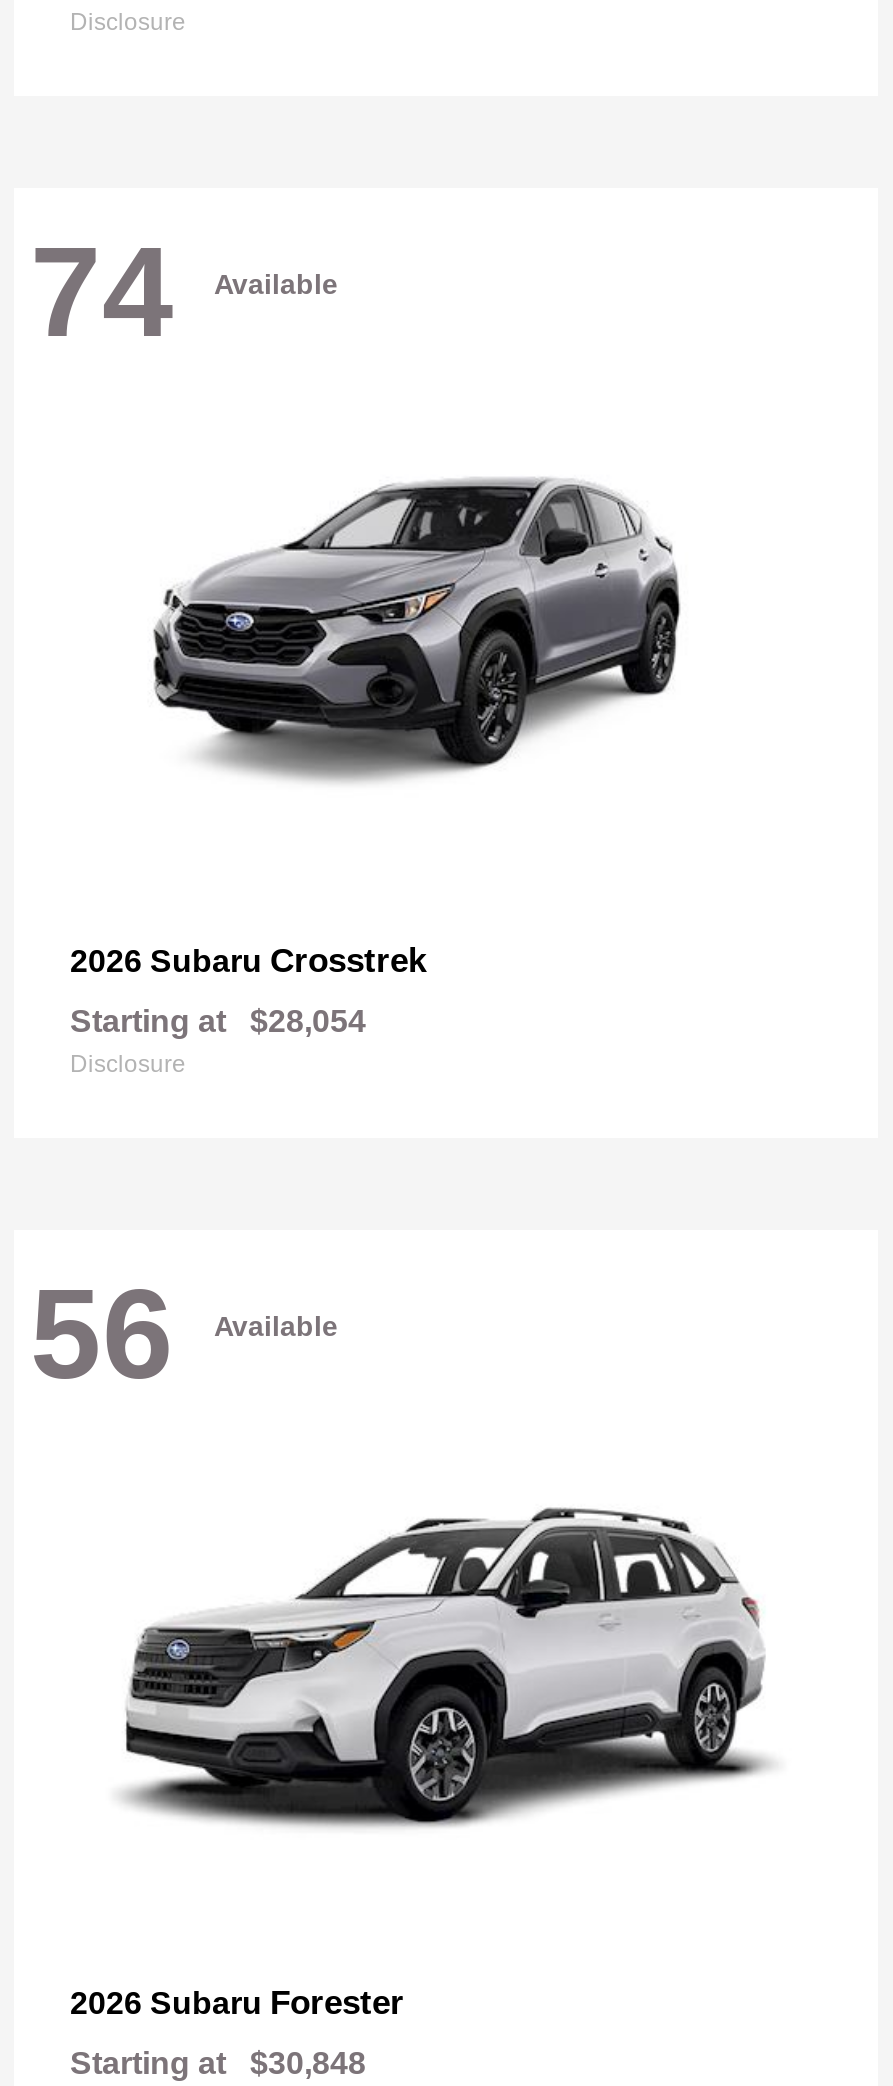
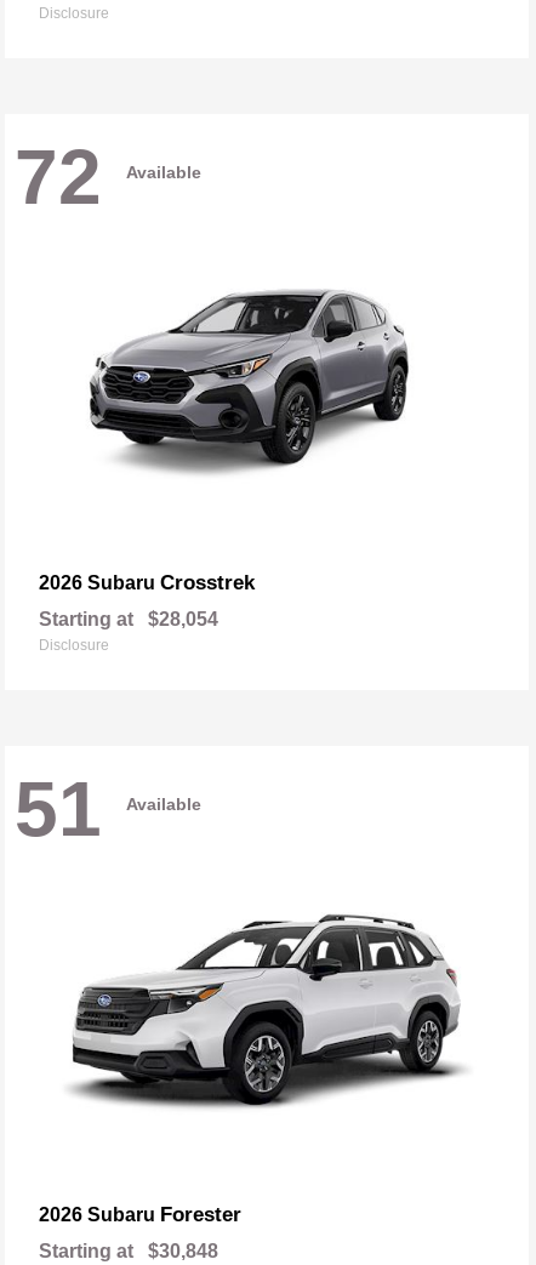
- 74 Available
+ 72 Available

- 56 Available
+ 51 Available
